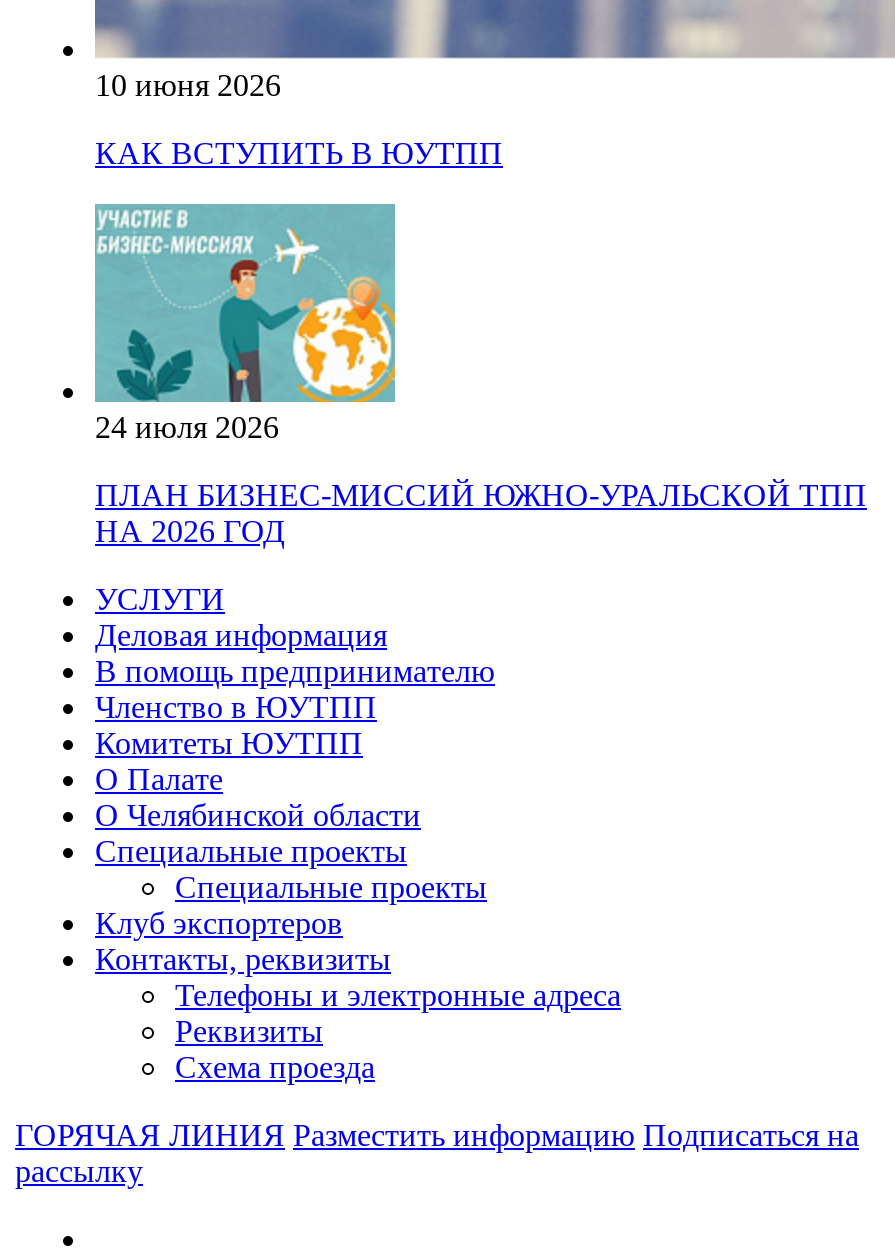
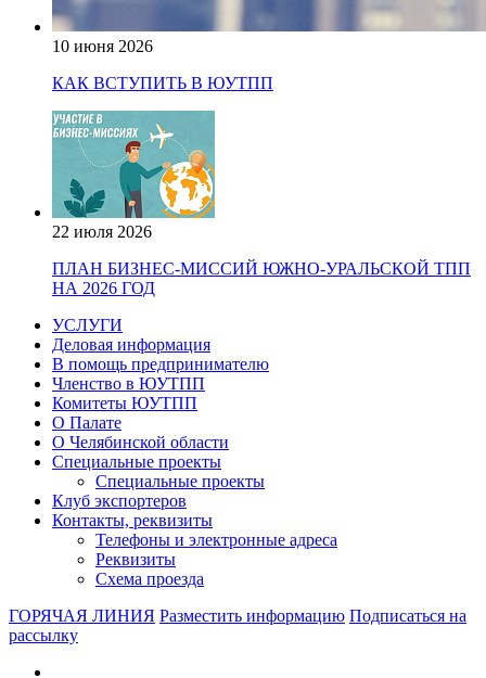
- 24 июля 2026
+ 22 июля 2026
